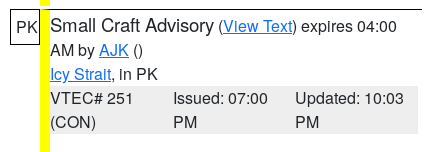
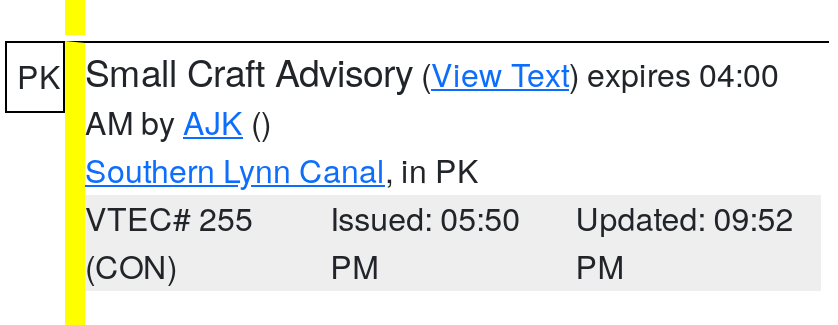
- Icy Strait, in PK
- VTEC# 251
+ Southern Lynn Canal, in PK
+ VTEC# 255

- Issued: 07:00
+ Issued: 05:50

- Updated: 10:03
+ Updated: 09:52
